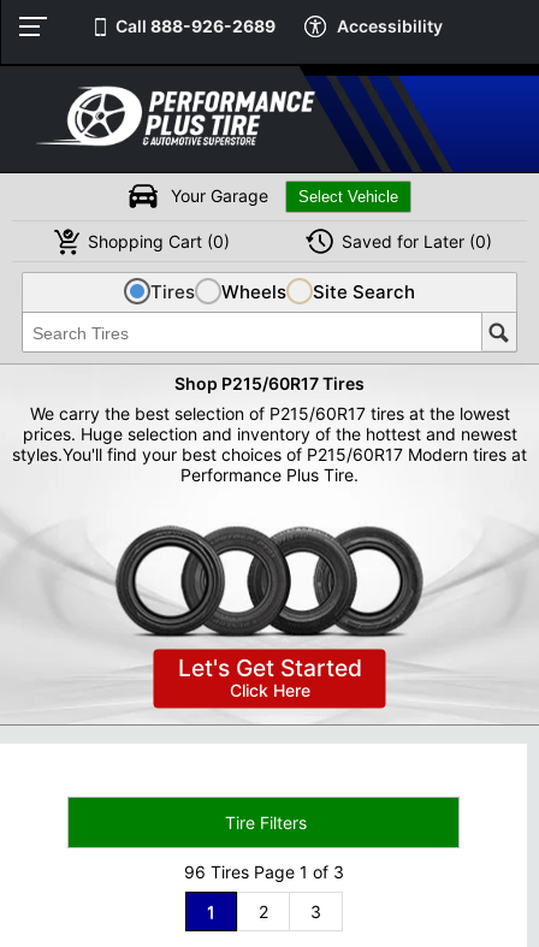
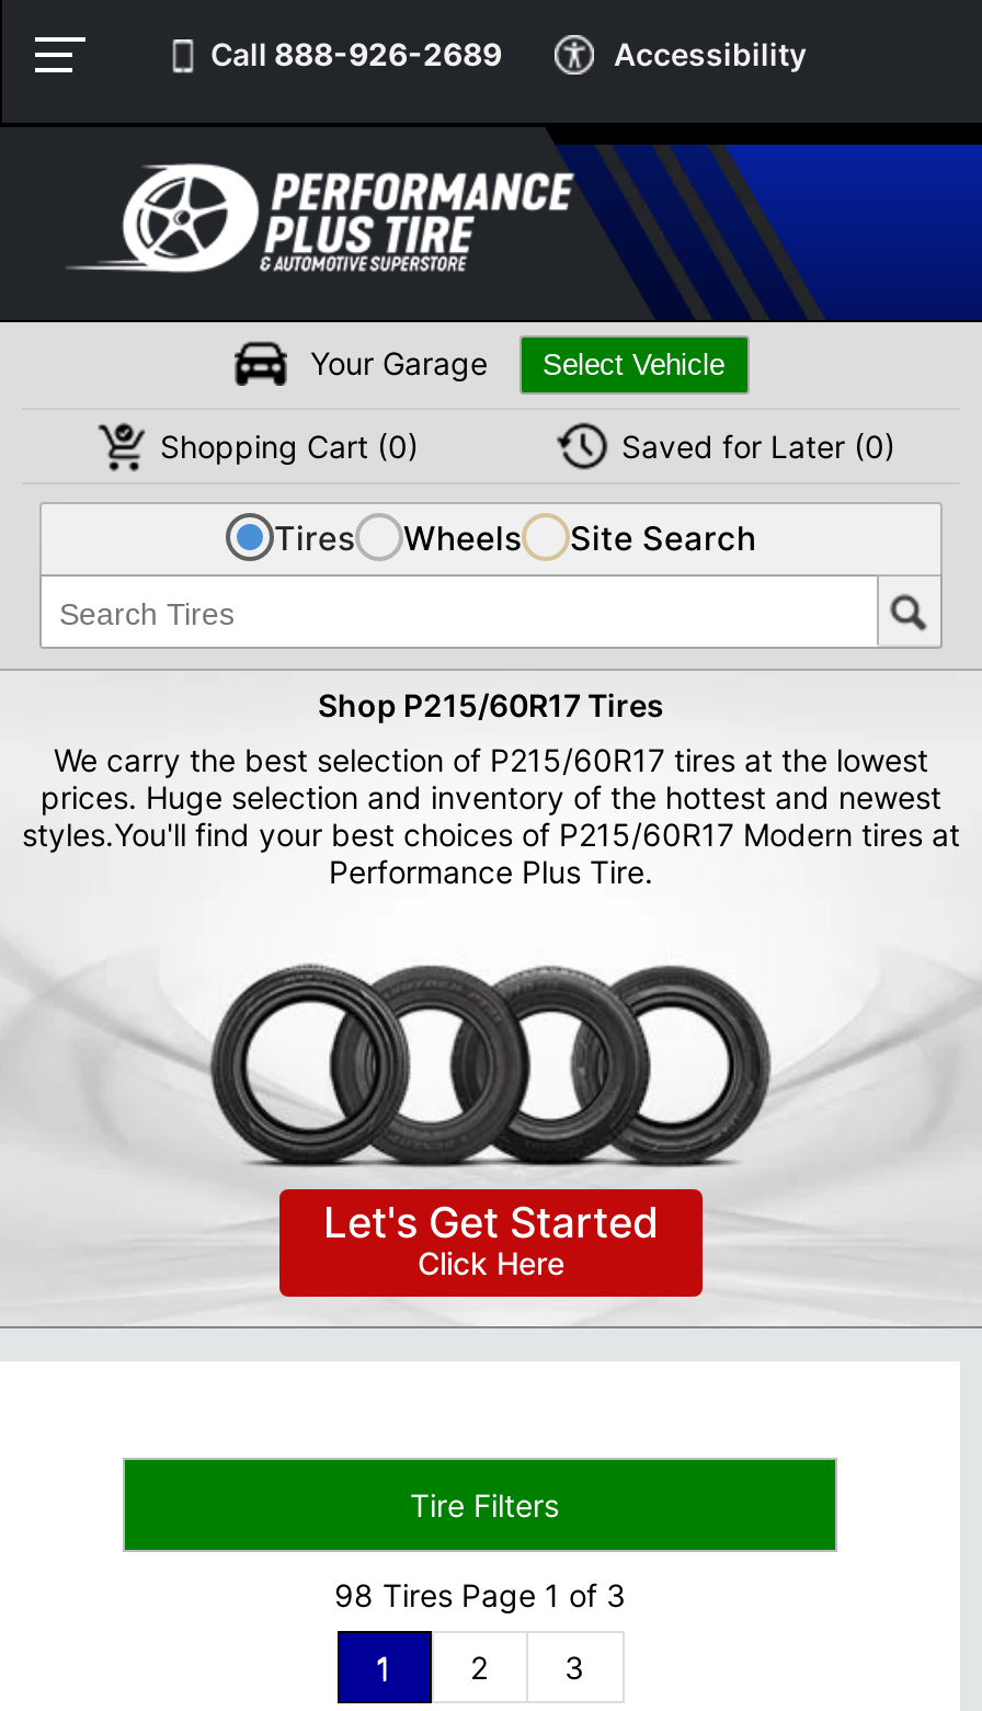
- 96 Tires Page 1 of 3
+ 98 Tires Page 1 of 3
